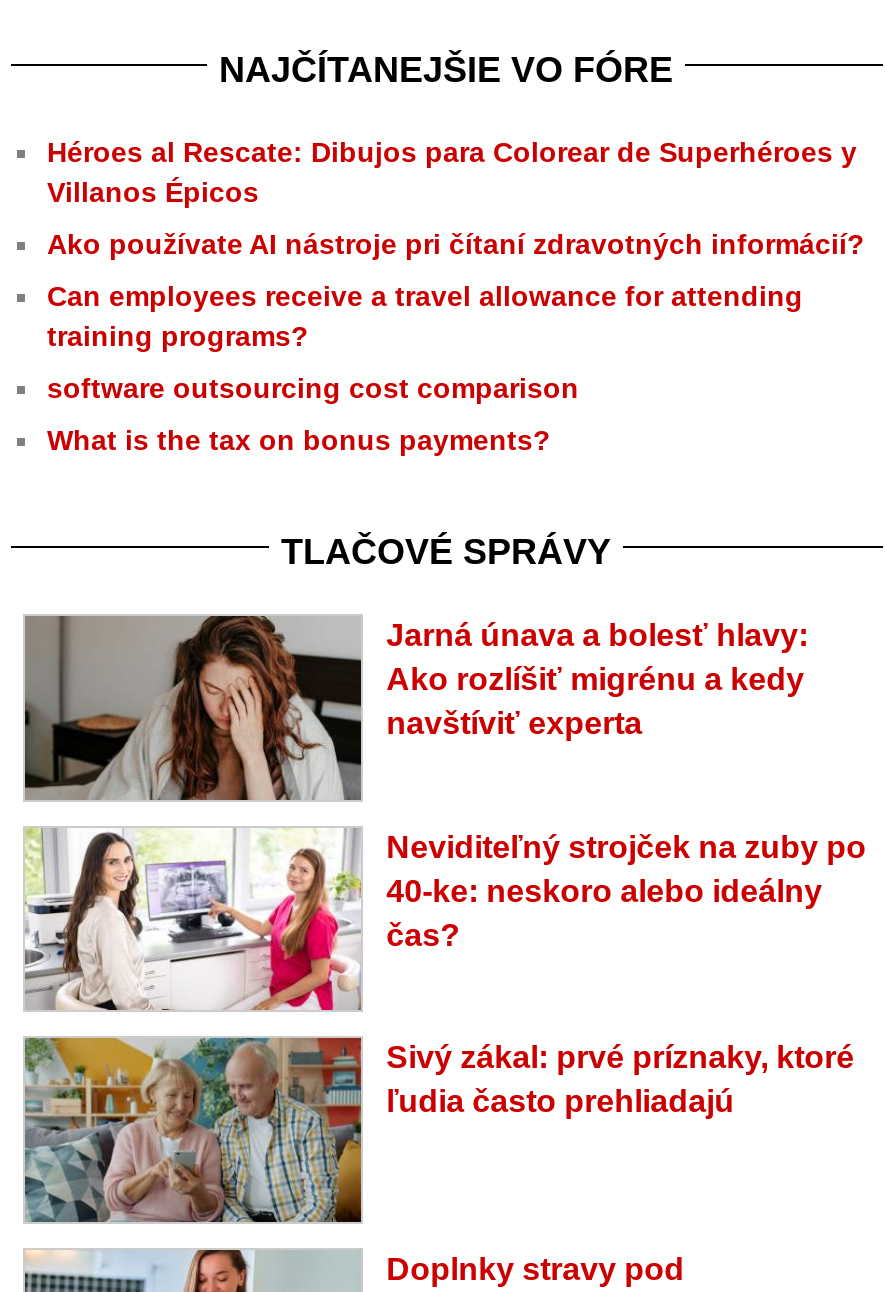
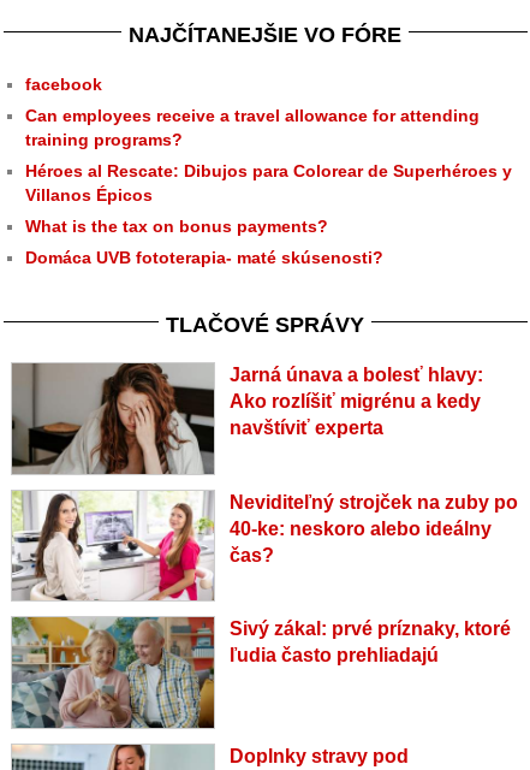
moved down: Héroes al Rescate: Dibujos para Colorear de Superhéroes y | Villanos Épicos

- Ako používate AI nástroje pri čítaní zdravotných informácií?
+ facebook

moved up: Can employees receive a travel allowance for attending | training programs?

- software outsourcing cost comparison

moved up: What is the tax on bonus payments?

+ Domáca UVB fototerapia- maté skúsenosti?
